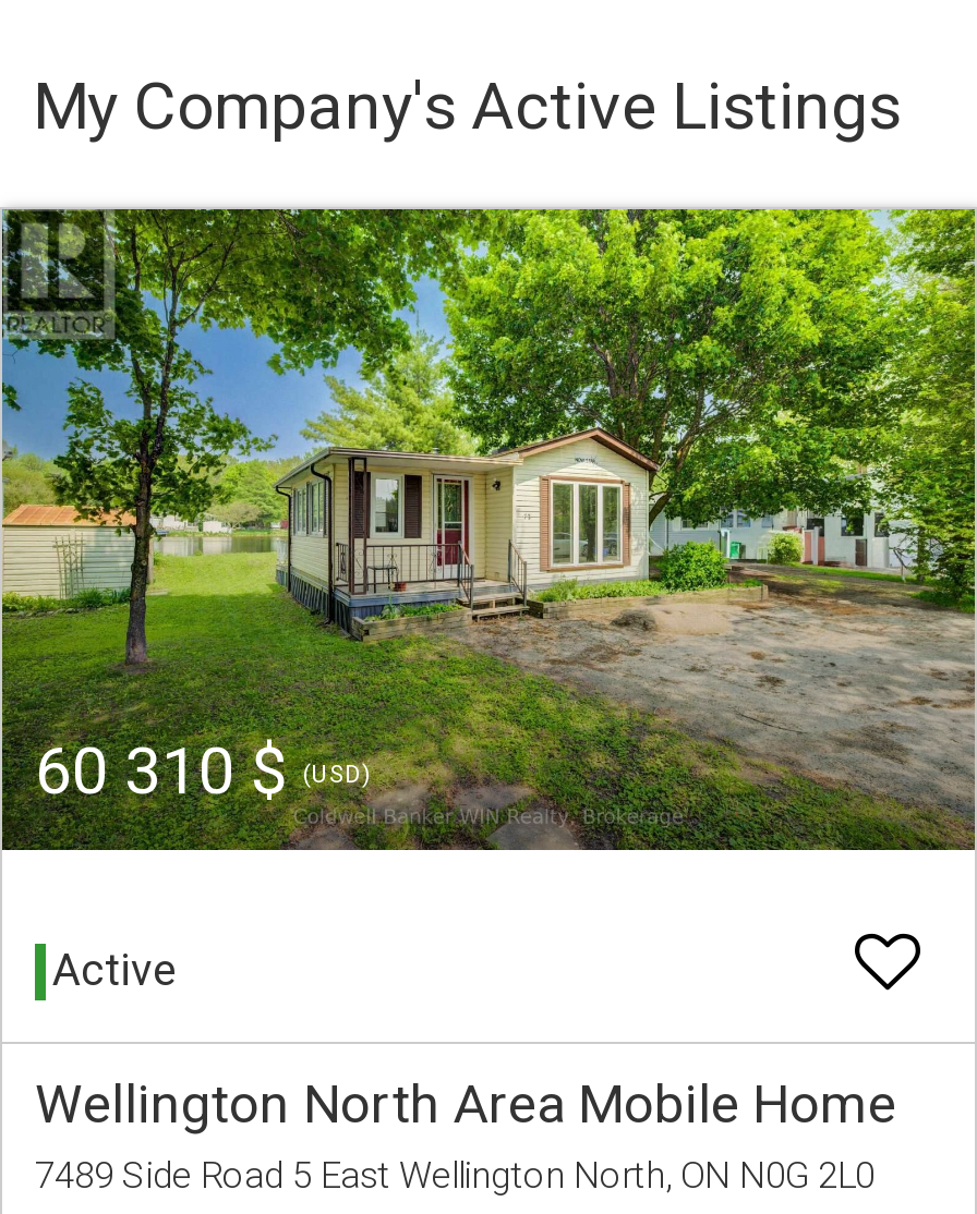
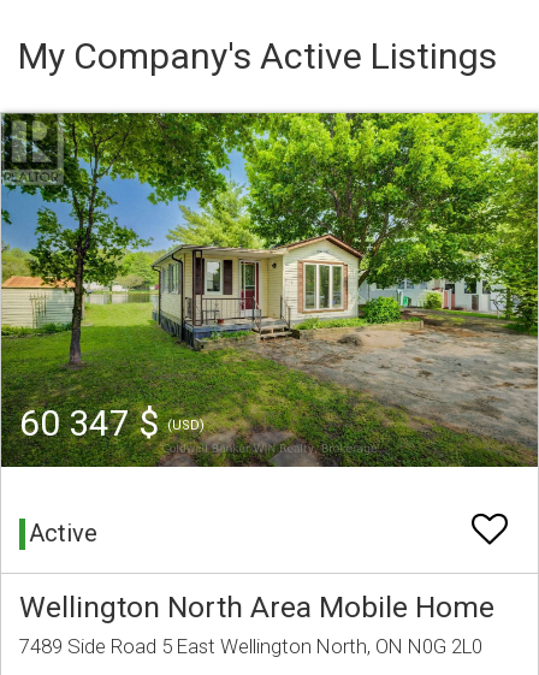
- 60 310 $(USD)
+ 60 347 $(USD)
